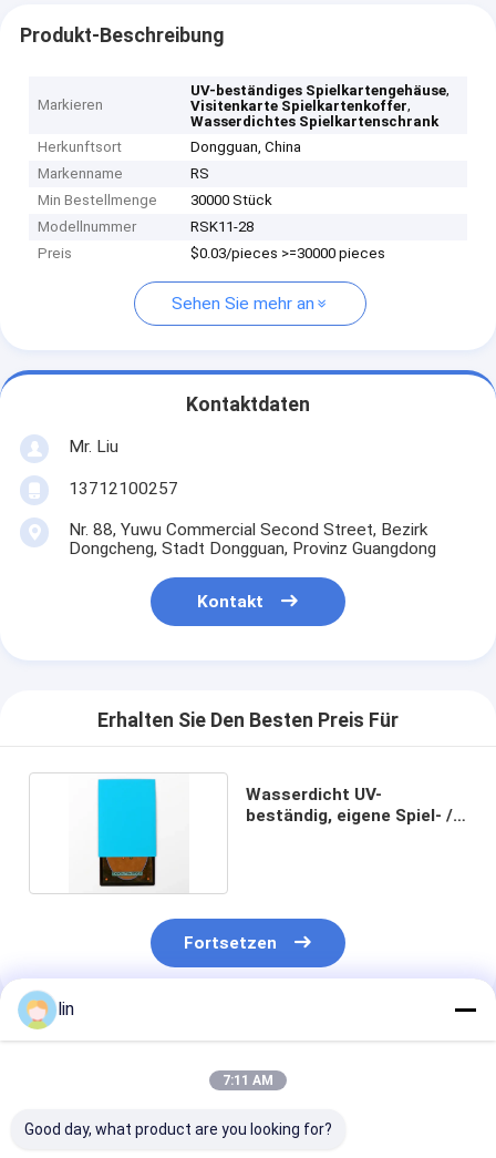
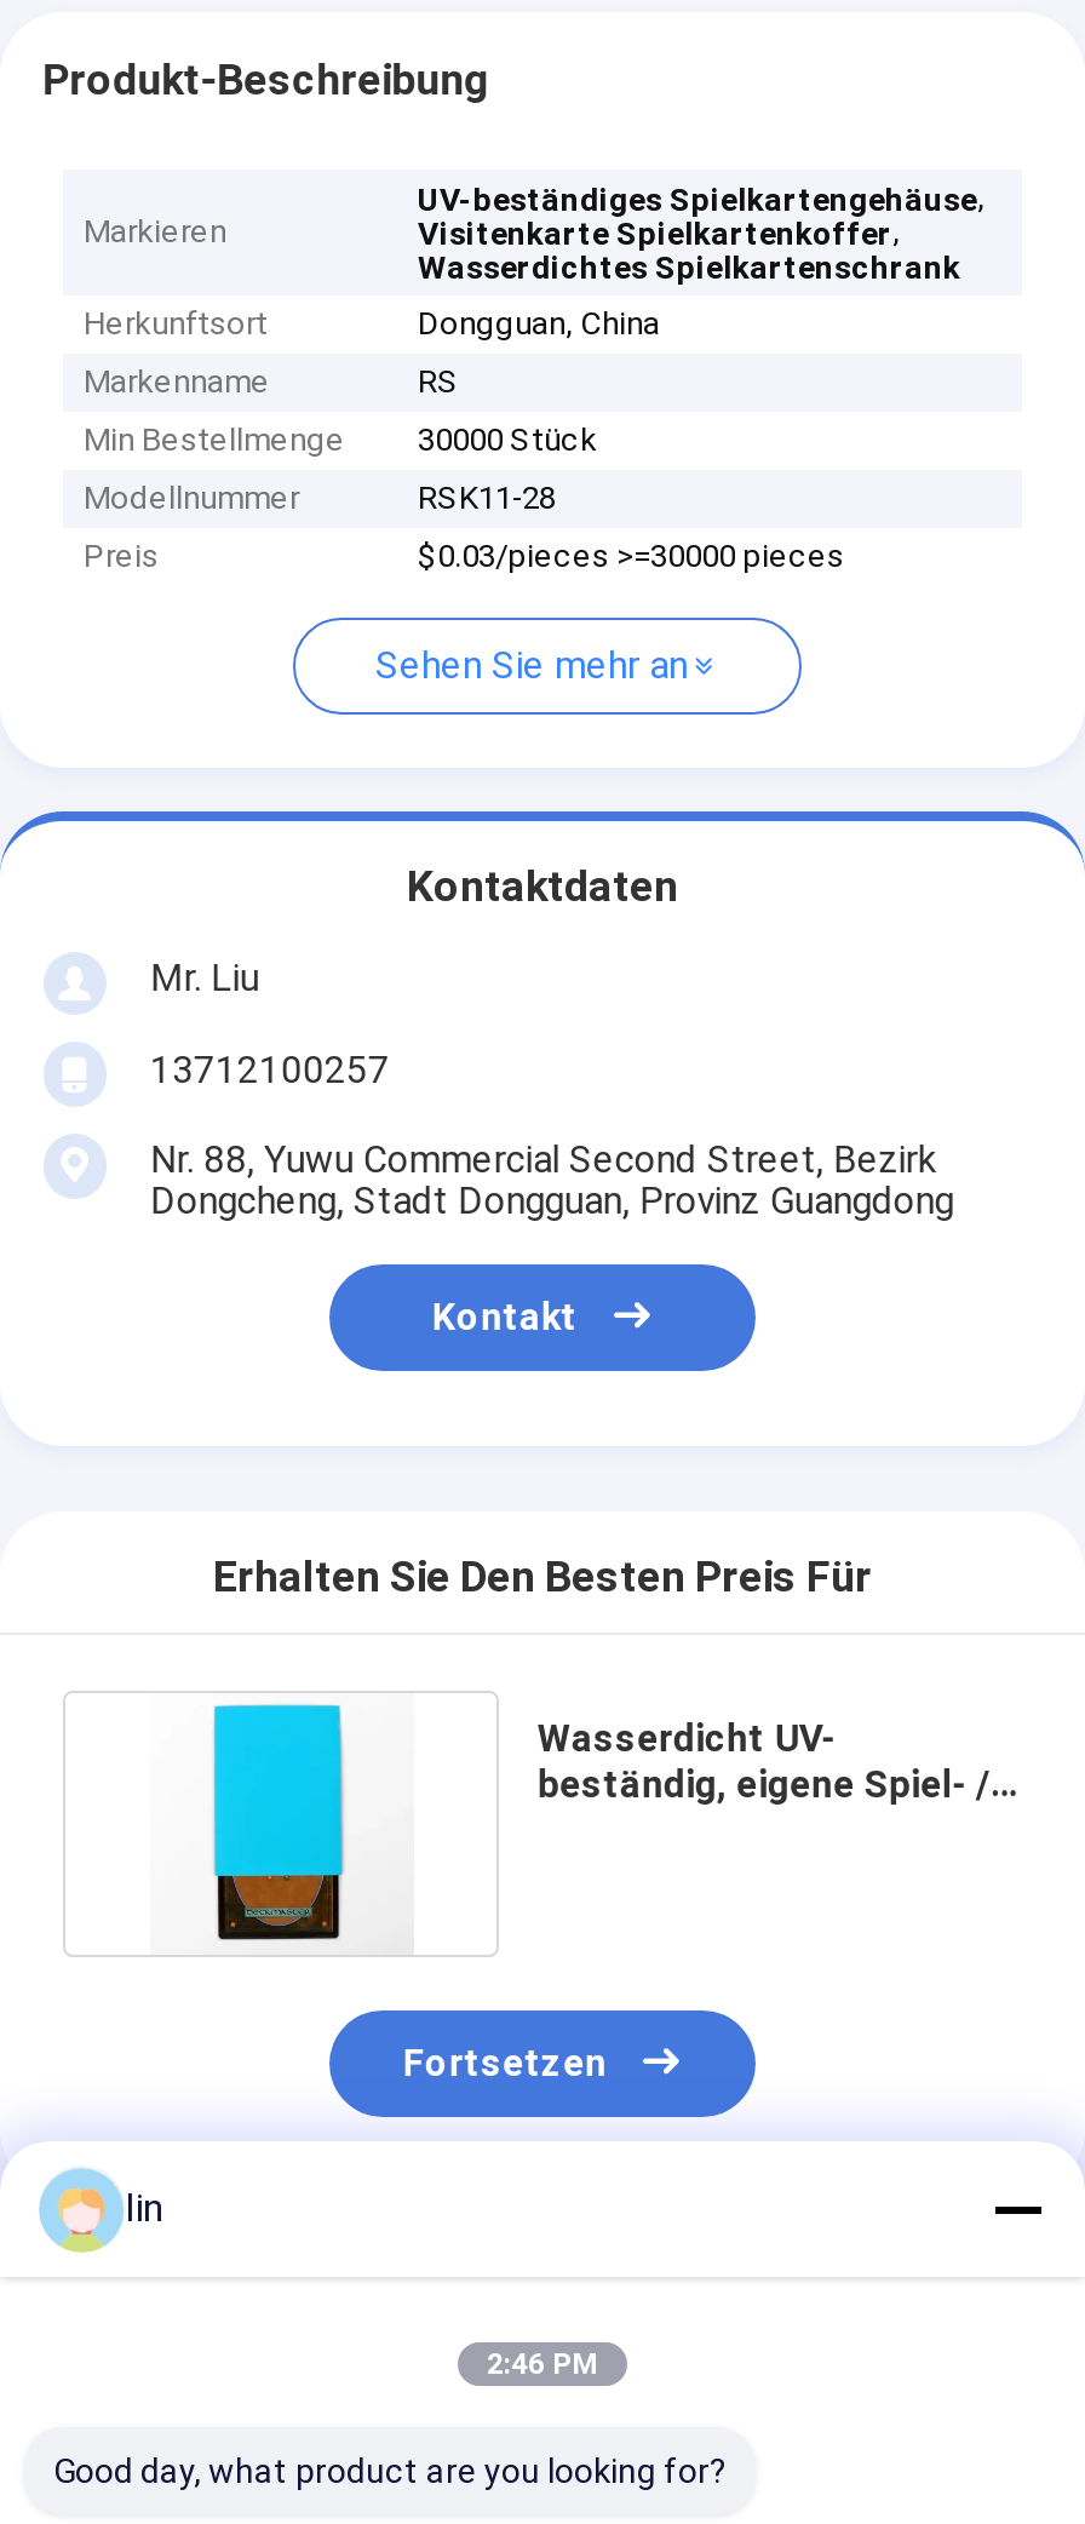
- 7:11 AM
+ 2:46 PM
